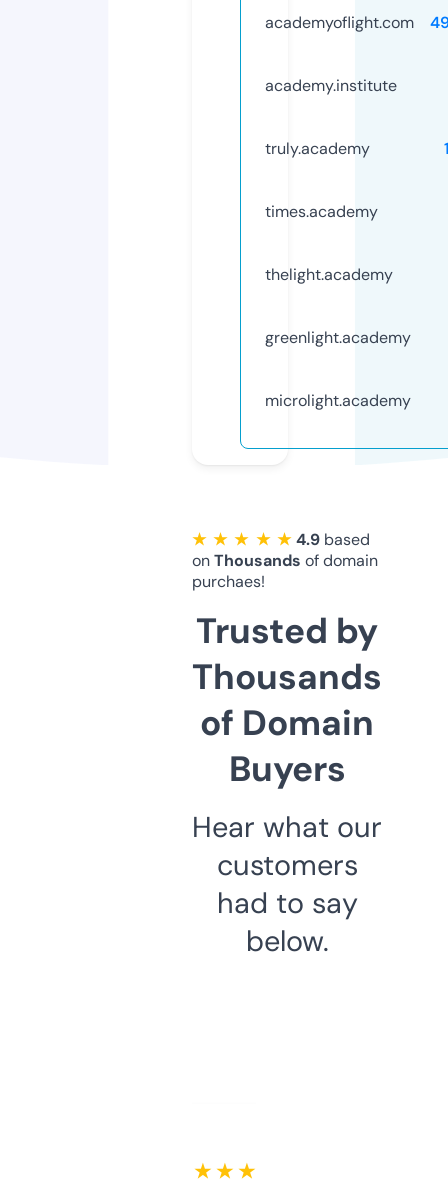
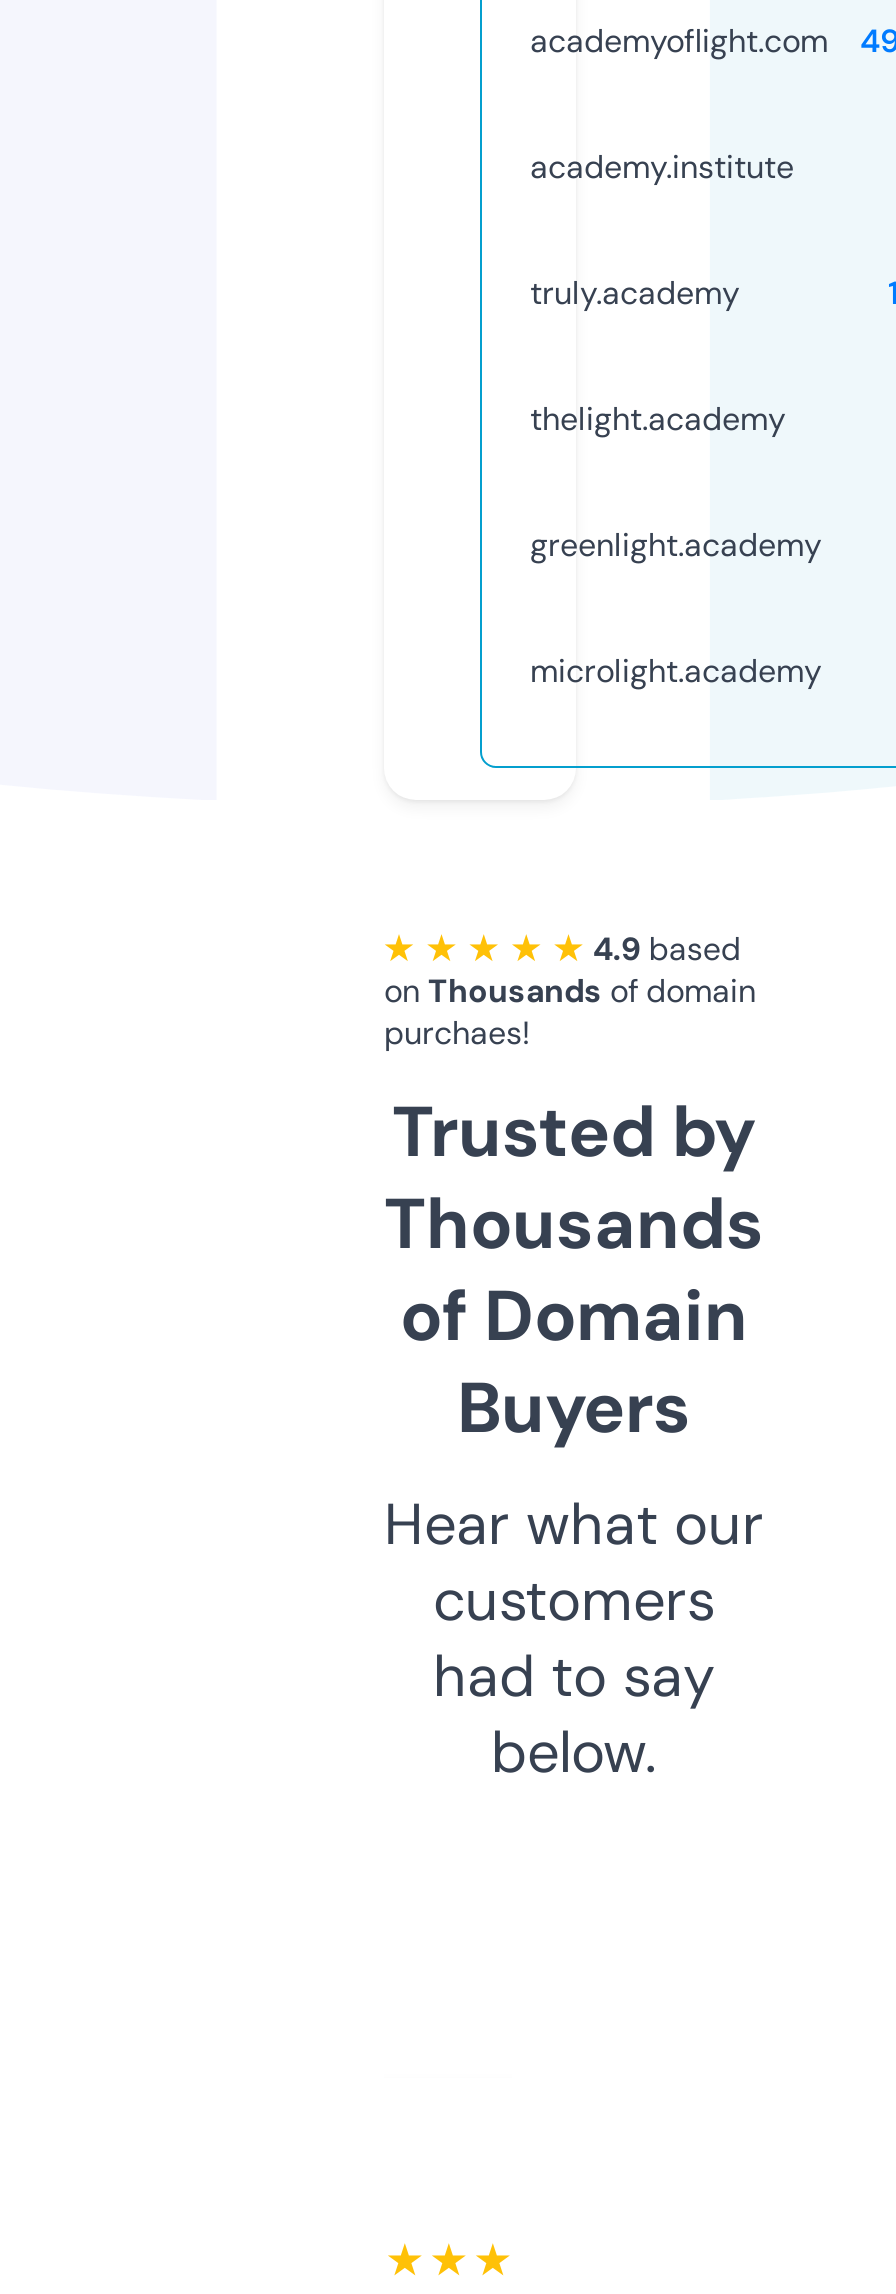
- times.academy

moved up: thelight.academy | greenlight.academy | microlight.academy | ... | had to say | below.
